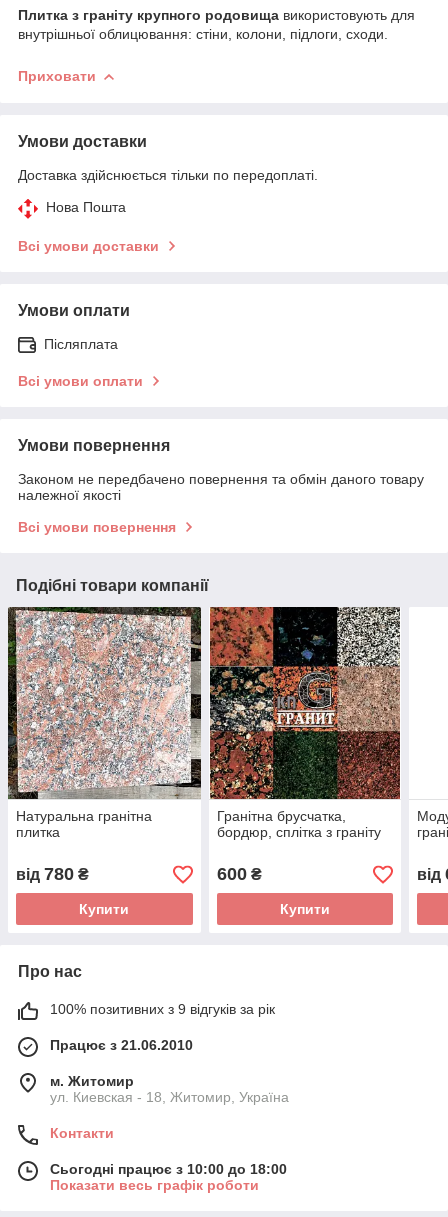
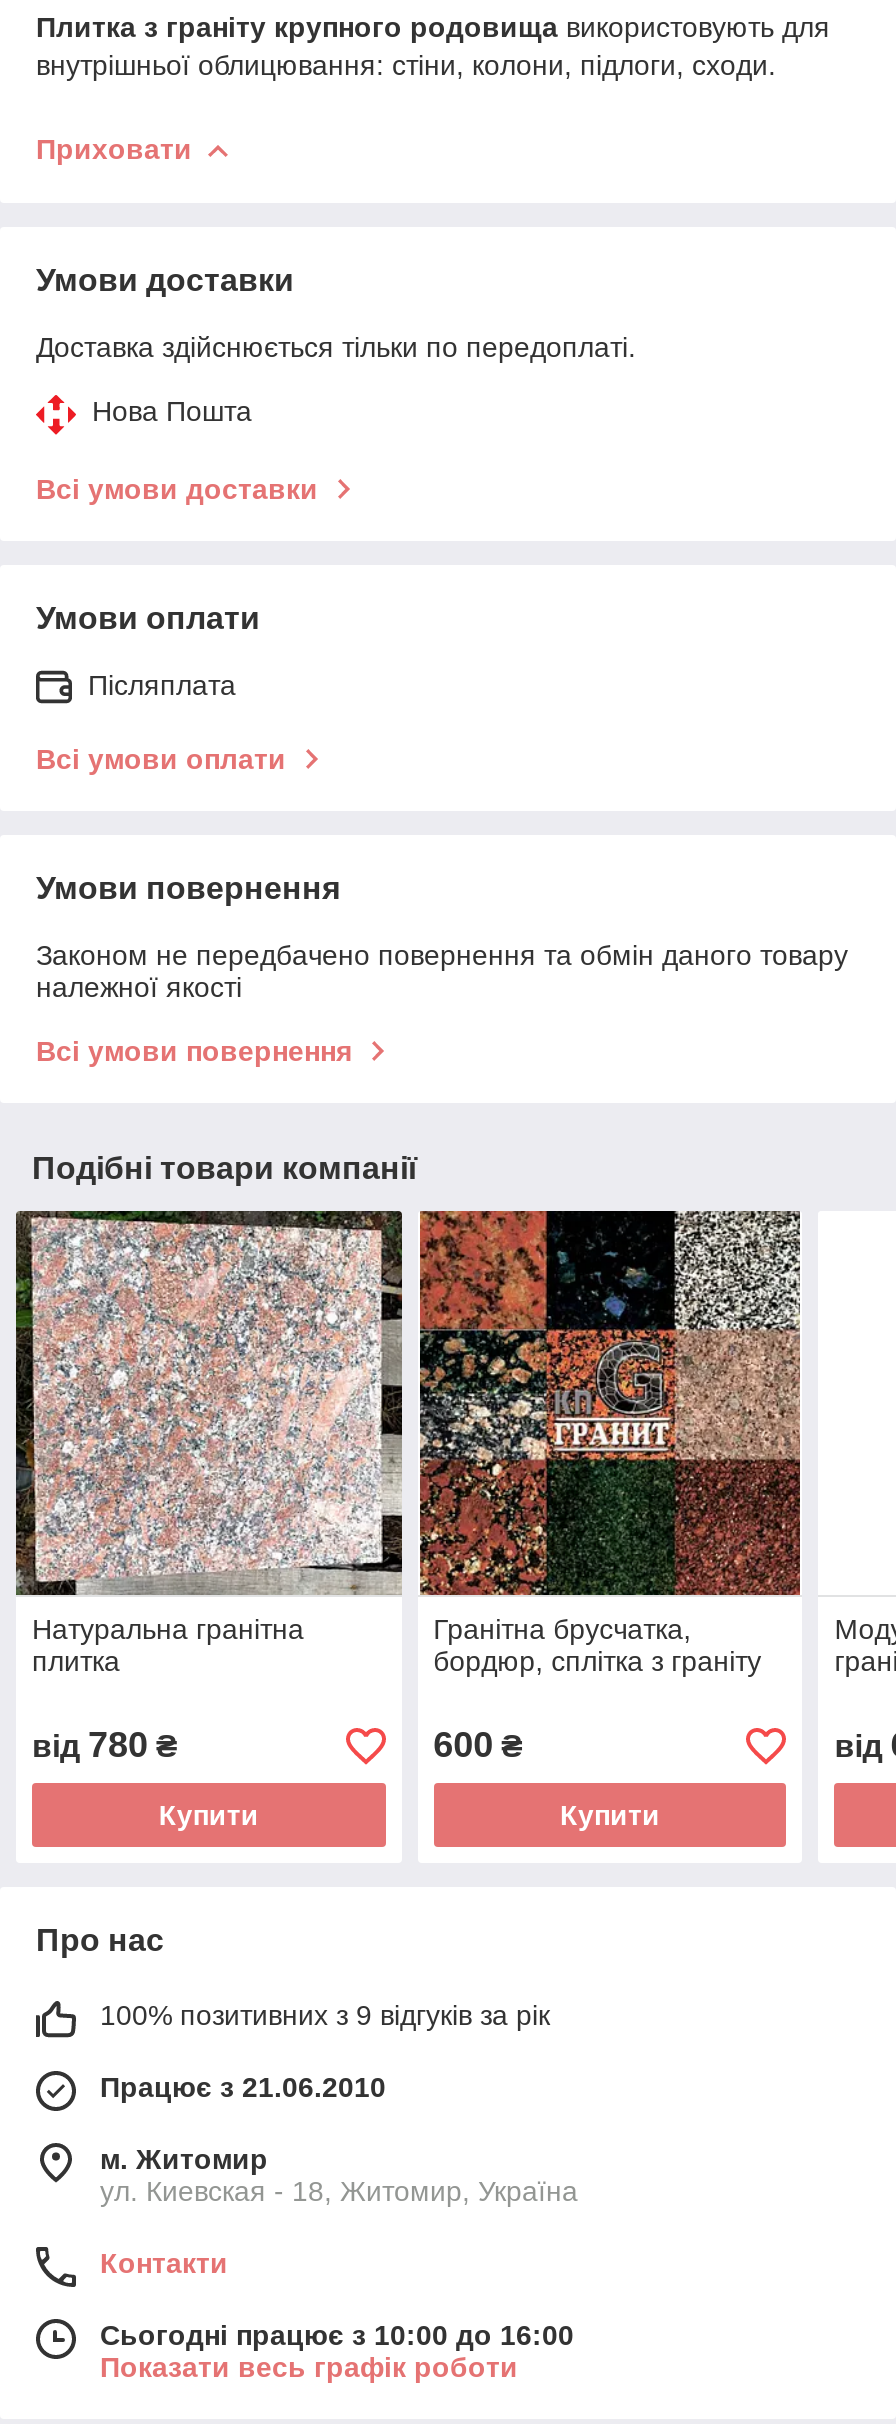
- Сьогодні працює з 10:00 до 18:00
+ Сьогодні працює з 10:00 до 16:00
